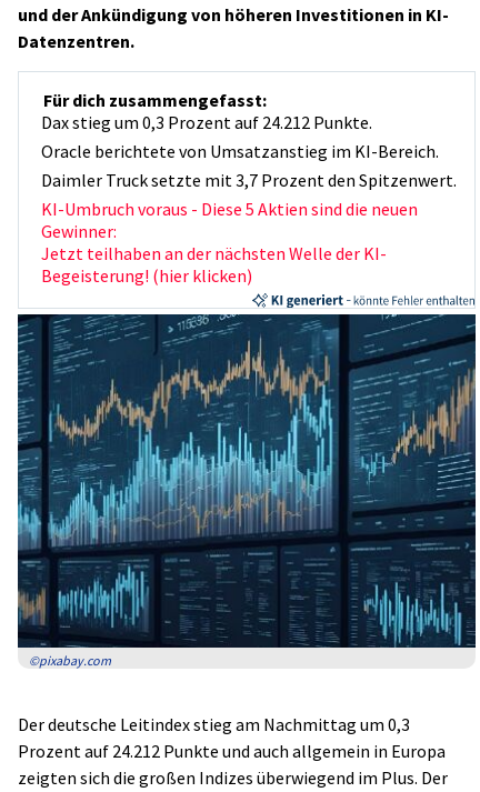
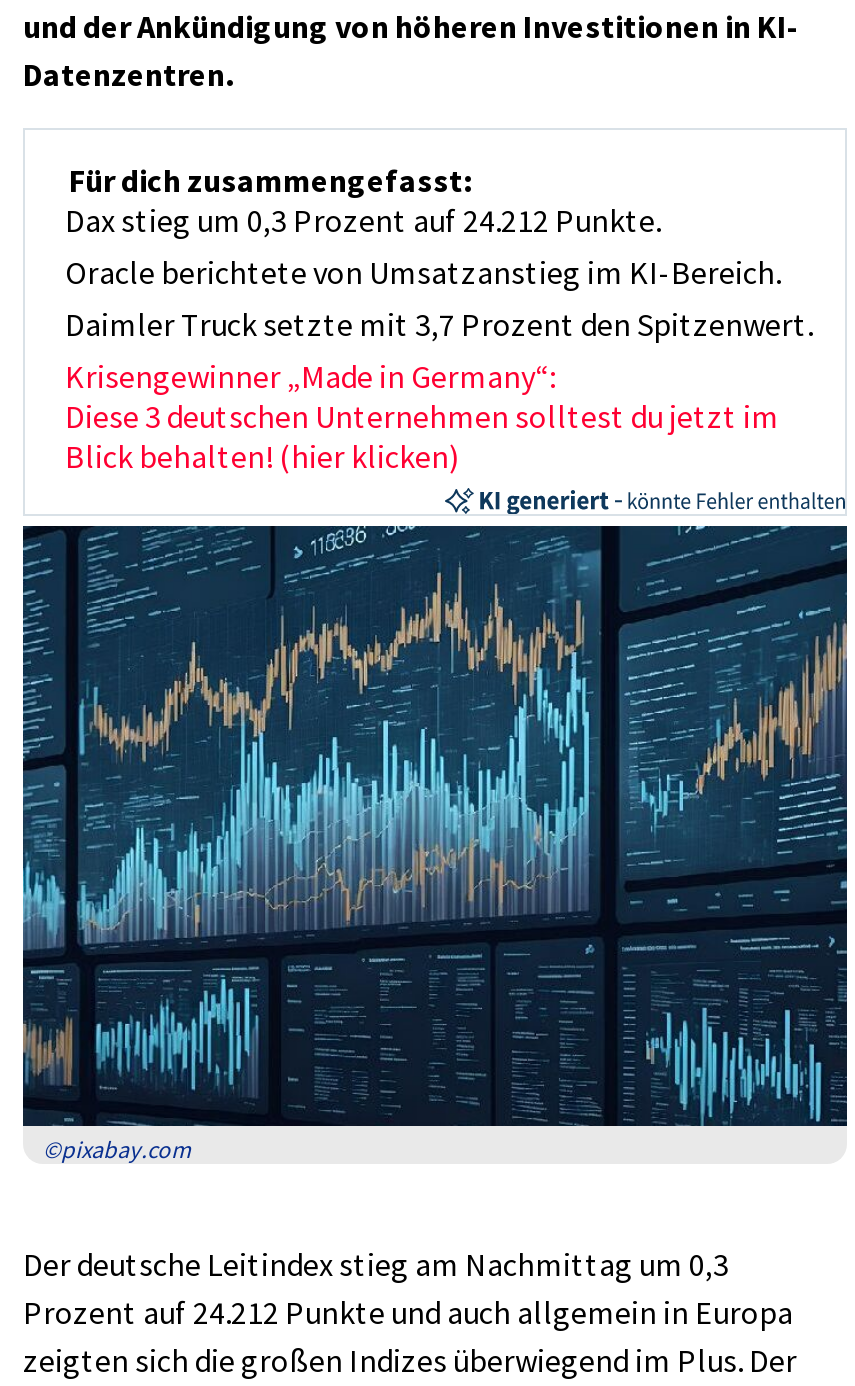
- KI-Umbruch voraus - Diese 5 Aktien sind die neuen
- Gewinner:
- Jetzt teilhaben an der nächsten Welle der KI-
- Begeisterung! (hier klicken)
+ Krisengewinner „Made in Germany“:
+ Diese 3 deutschen Unternehmen solltest du jetzt im
+ Blick behalten! (hier klicken)
